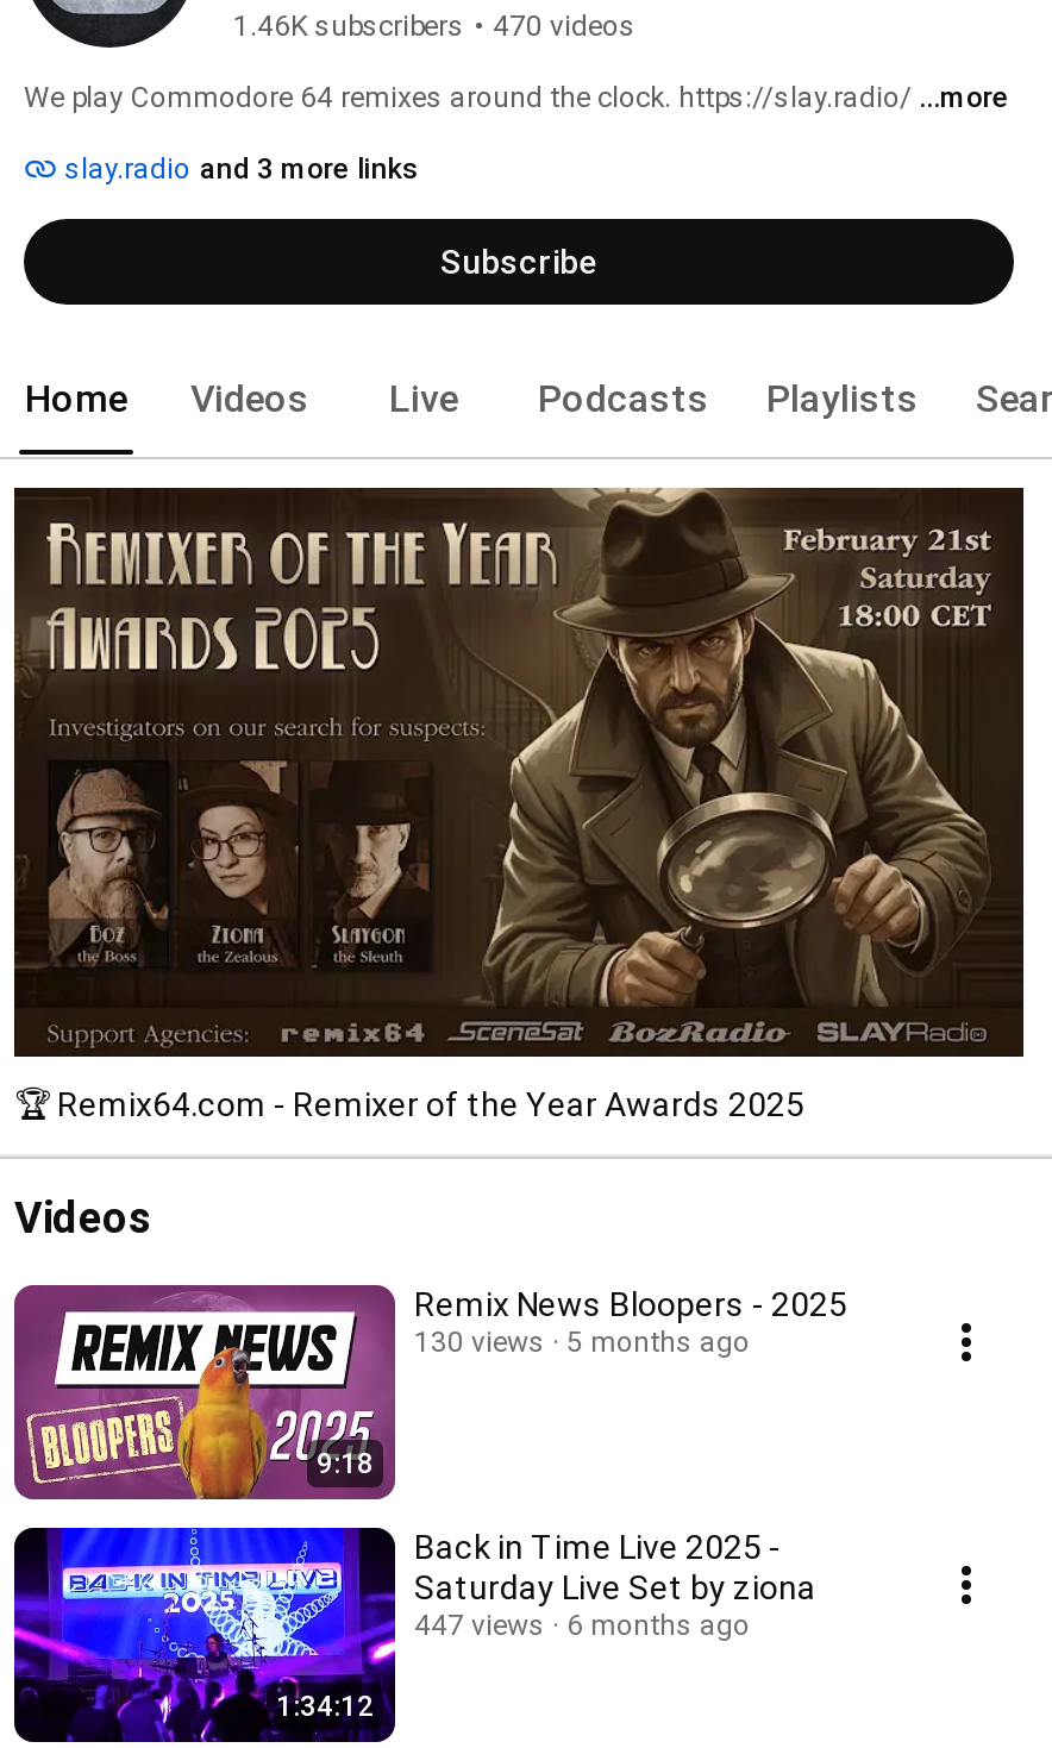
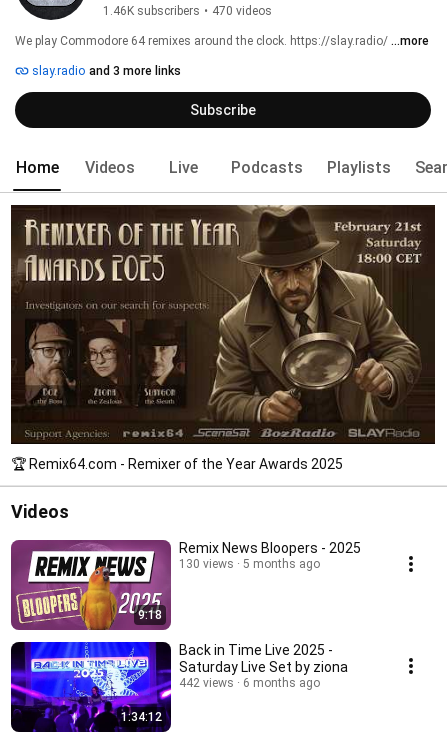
- 447 views 6 months ago
+ 442 views 6 months ago
